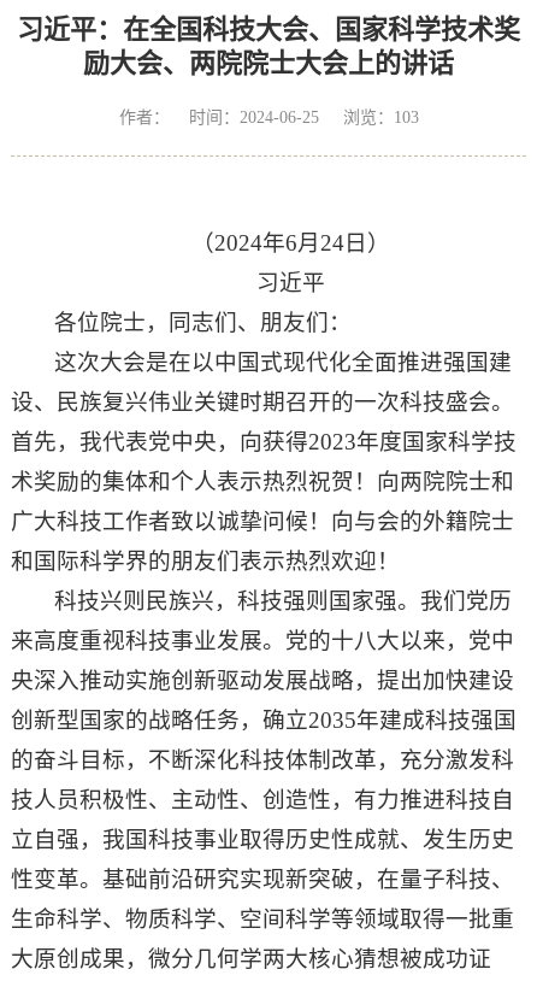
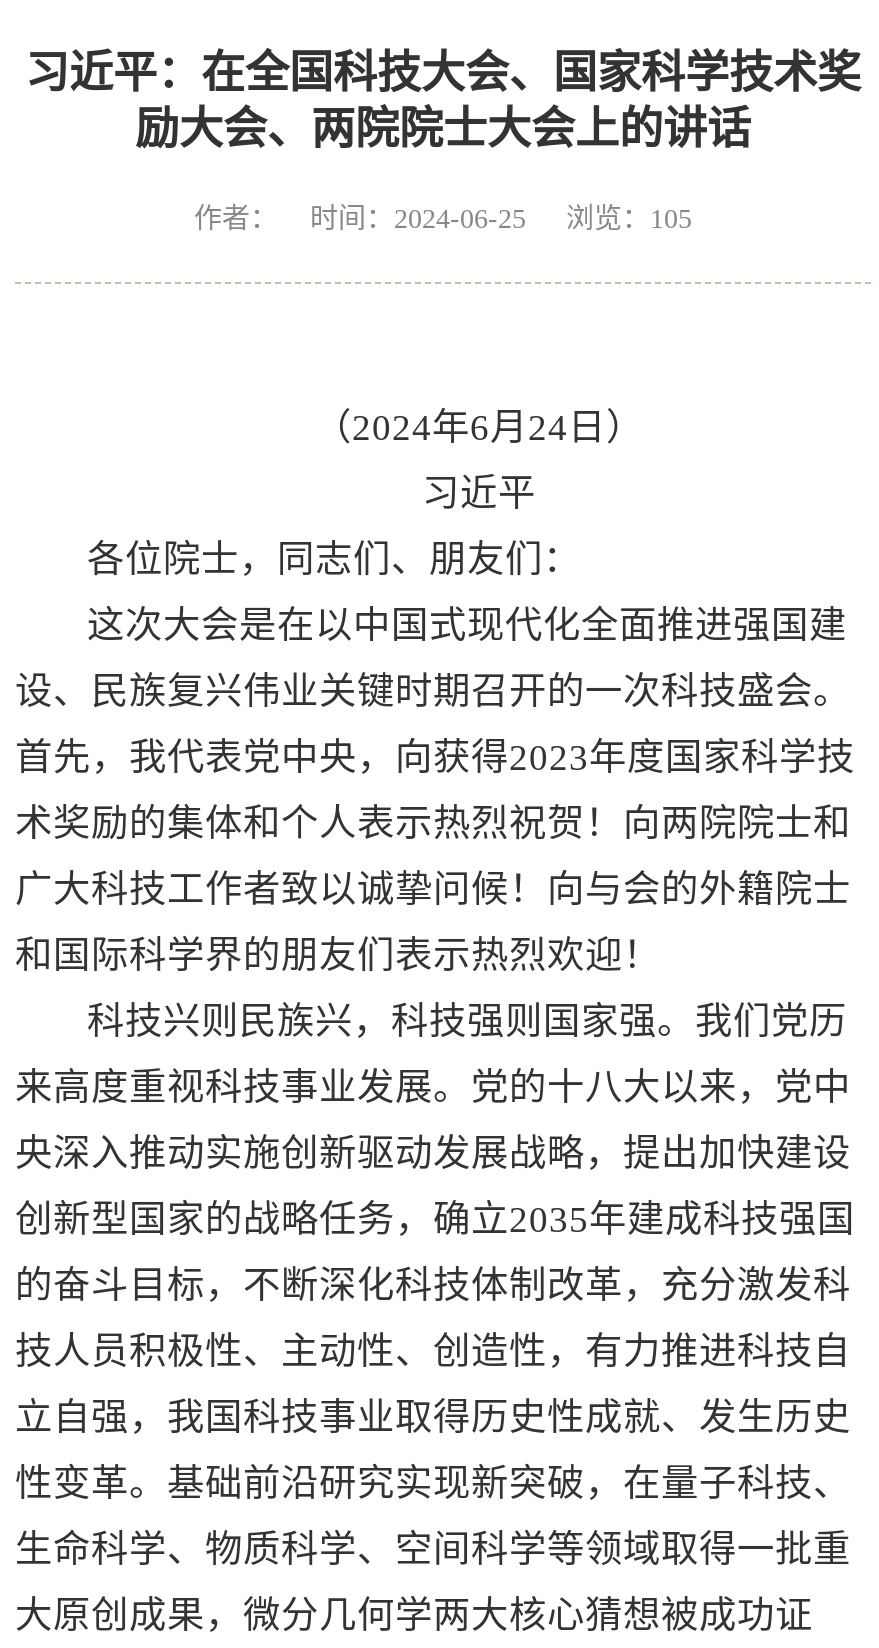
- 作者： 时间：2024-06-25 浏览：103
+ 作者： 时间：2024-06-25 浏览：105
